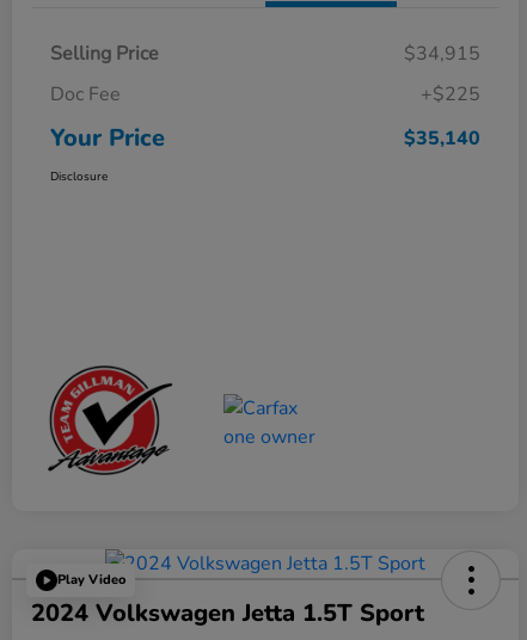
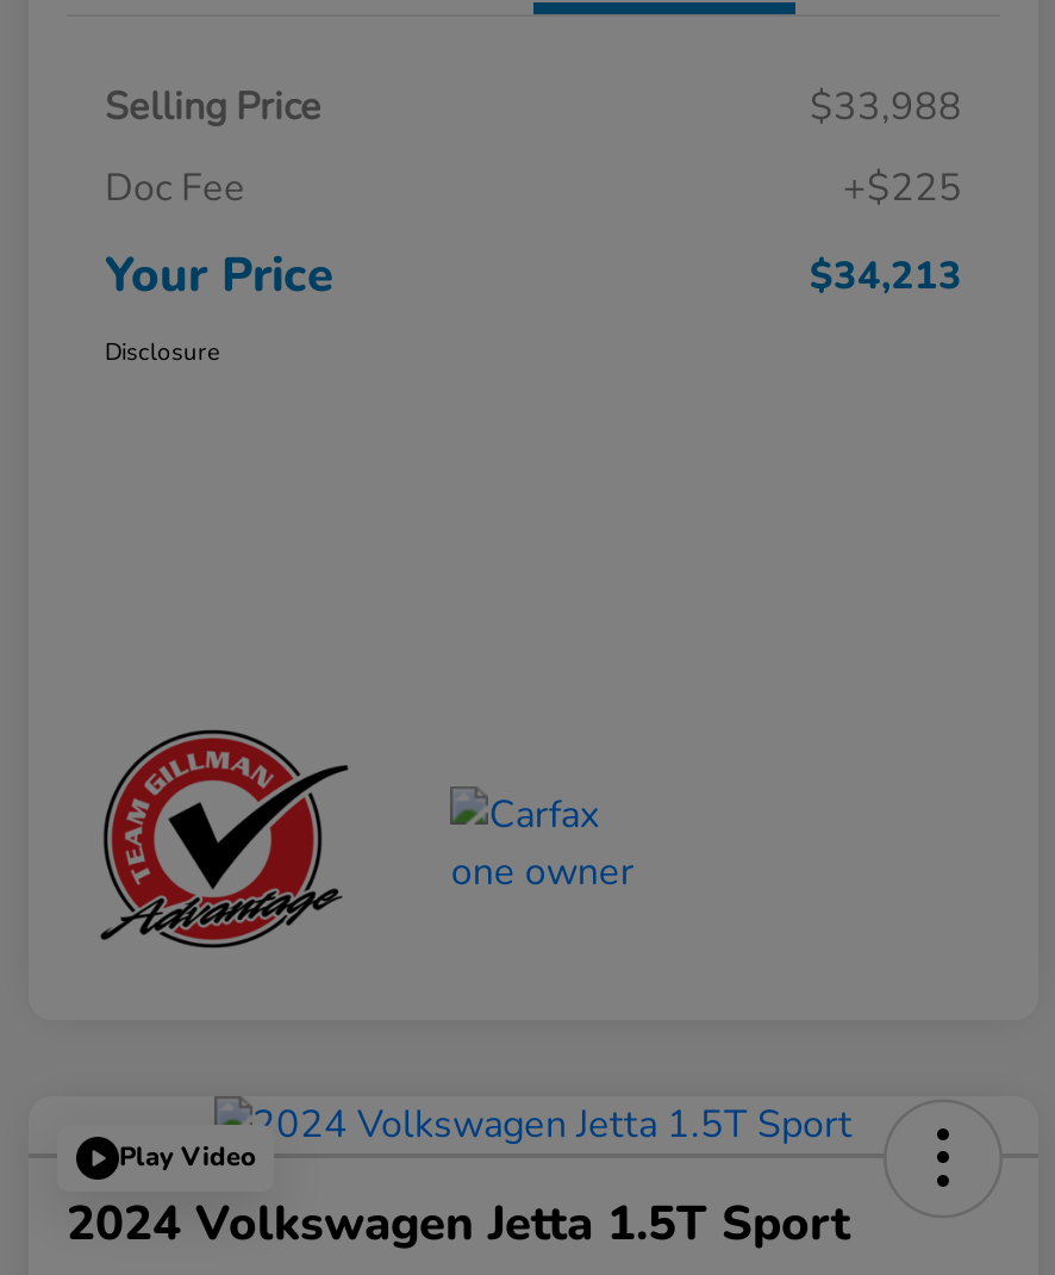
- $34,915
+ $33,988

- $35,140
+ $34,213
